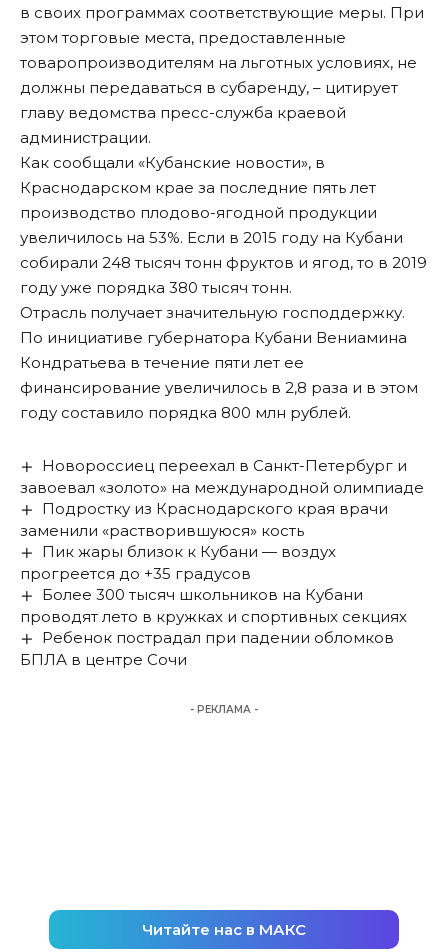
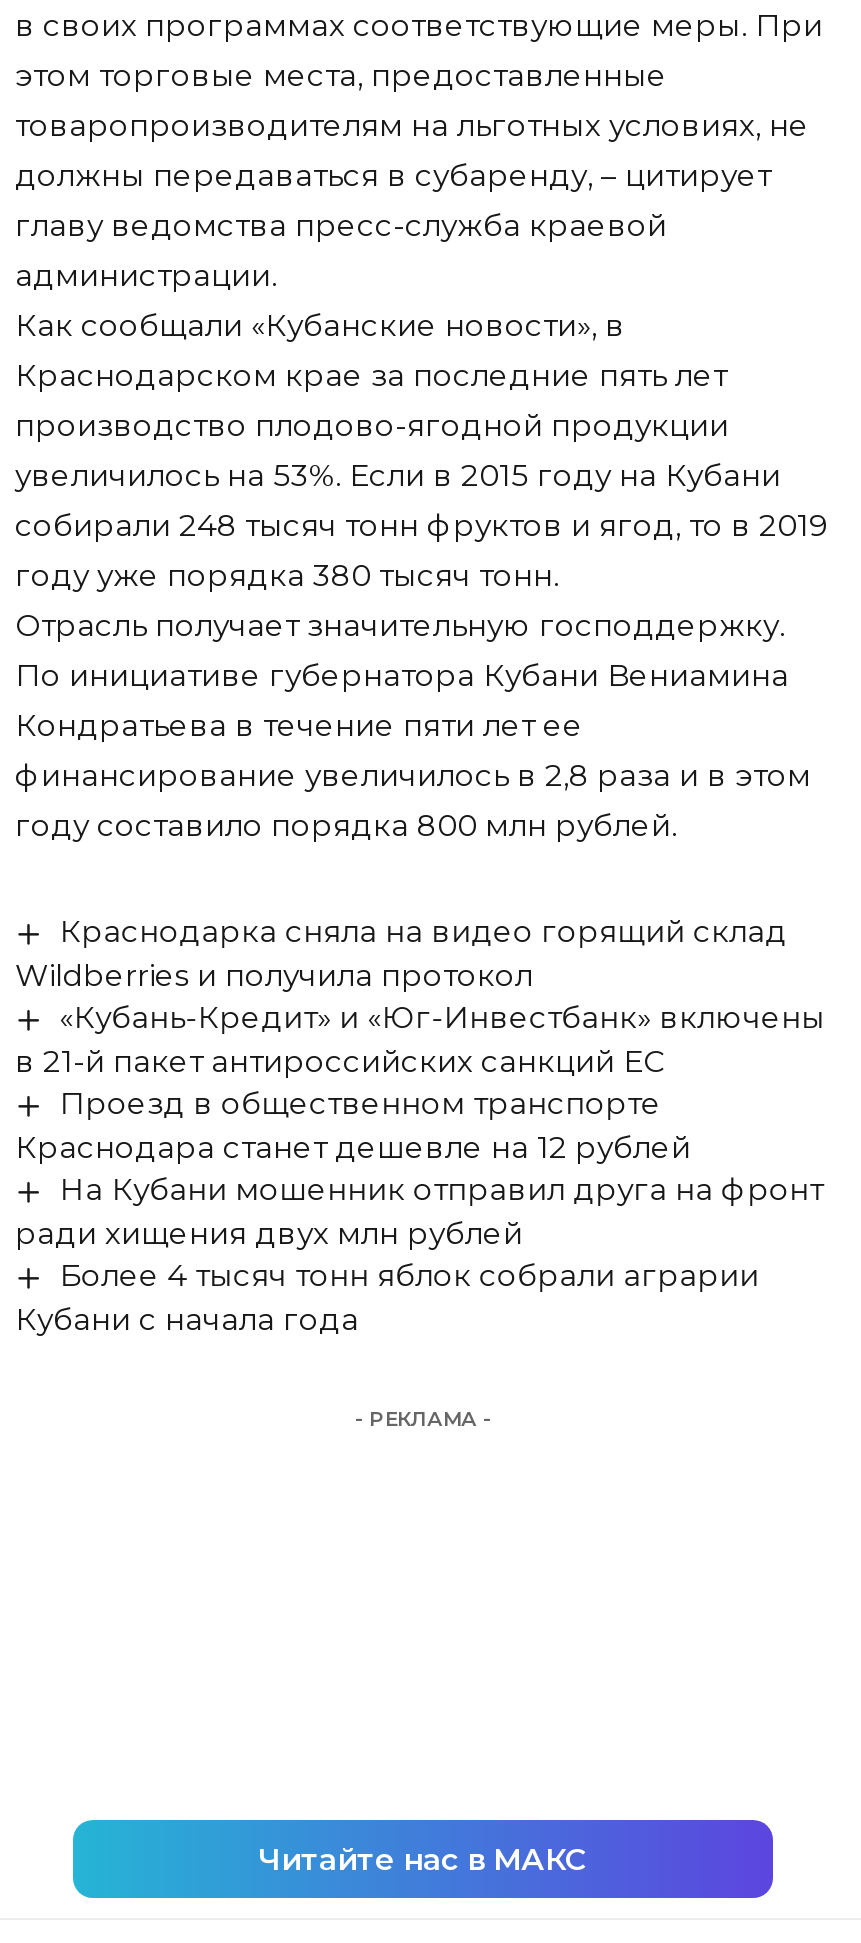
- Новороссиец переехал в Санкт-Петербург и
- завоевал «золото» на международной олимпиаде
- Подростку из Краснодарского края врачи
- заменили «растворившуюся» кость
- Пик жары близок к Кубани — воздух
- прогреется до +35 градусов
- Более 300 тысяч школьников на Кубани
- проводят лето в кружках и спортивных секциях
- Ребенок пострадал при падении обломков
- БПЛА в центре Сочи
+ Краснодарка сняла на видео горящий склад
+ Wildberries и получила протокол
+ «Кубань-Кредит» и «Юг-Инвестбанк» включены
+ в 21-й пакет антироссийских санкций ЕС
+ Проезд в общественном транспорте
+ Краснодара станет дешевле на 12 рублей
+ На Кубани мошенник отправил друга на фронт
+ ради хищения двух млн рублей
+ Более 4 тысяч тонн яблок собрали аграрии
+ Кубани с начала года
